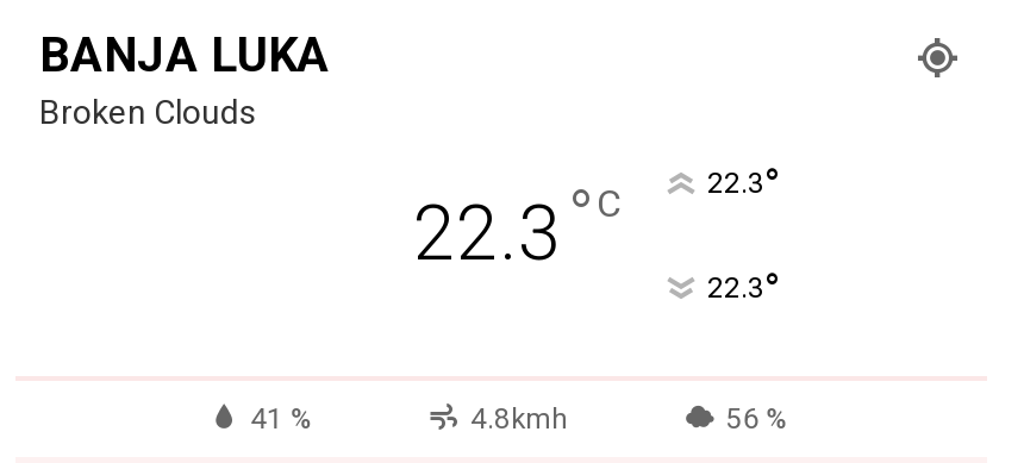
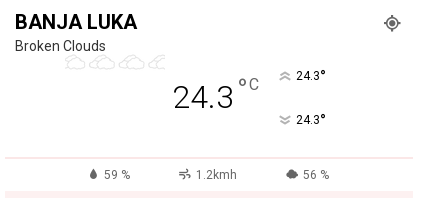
- 22.3 °C
- 22.3°
+ 24.3 °C
+ 24.3°

- 22.3°
+ 24.3°

- 41 %
- 4.8kmh
+ 59 %
+ 1.2kmh
